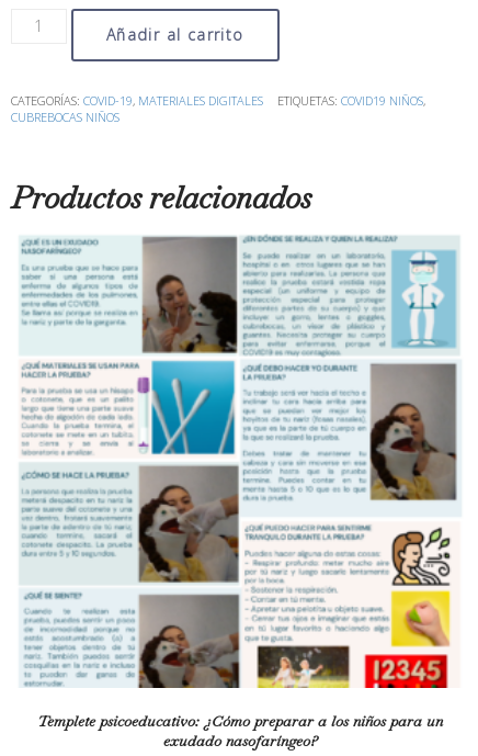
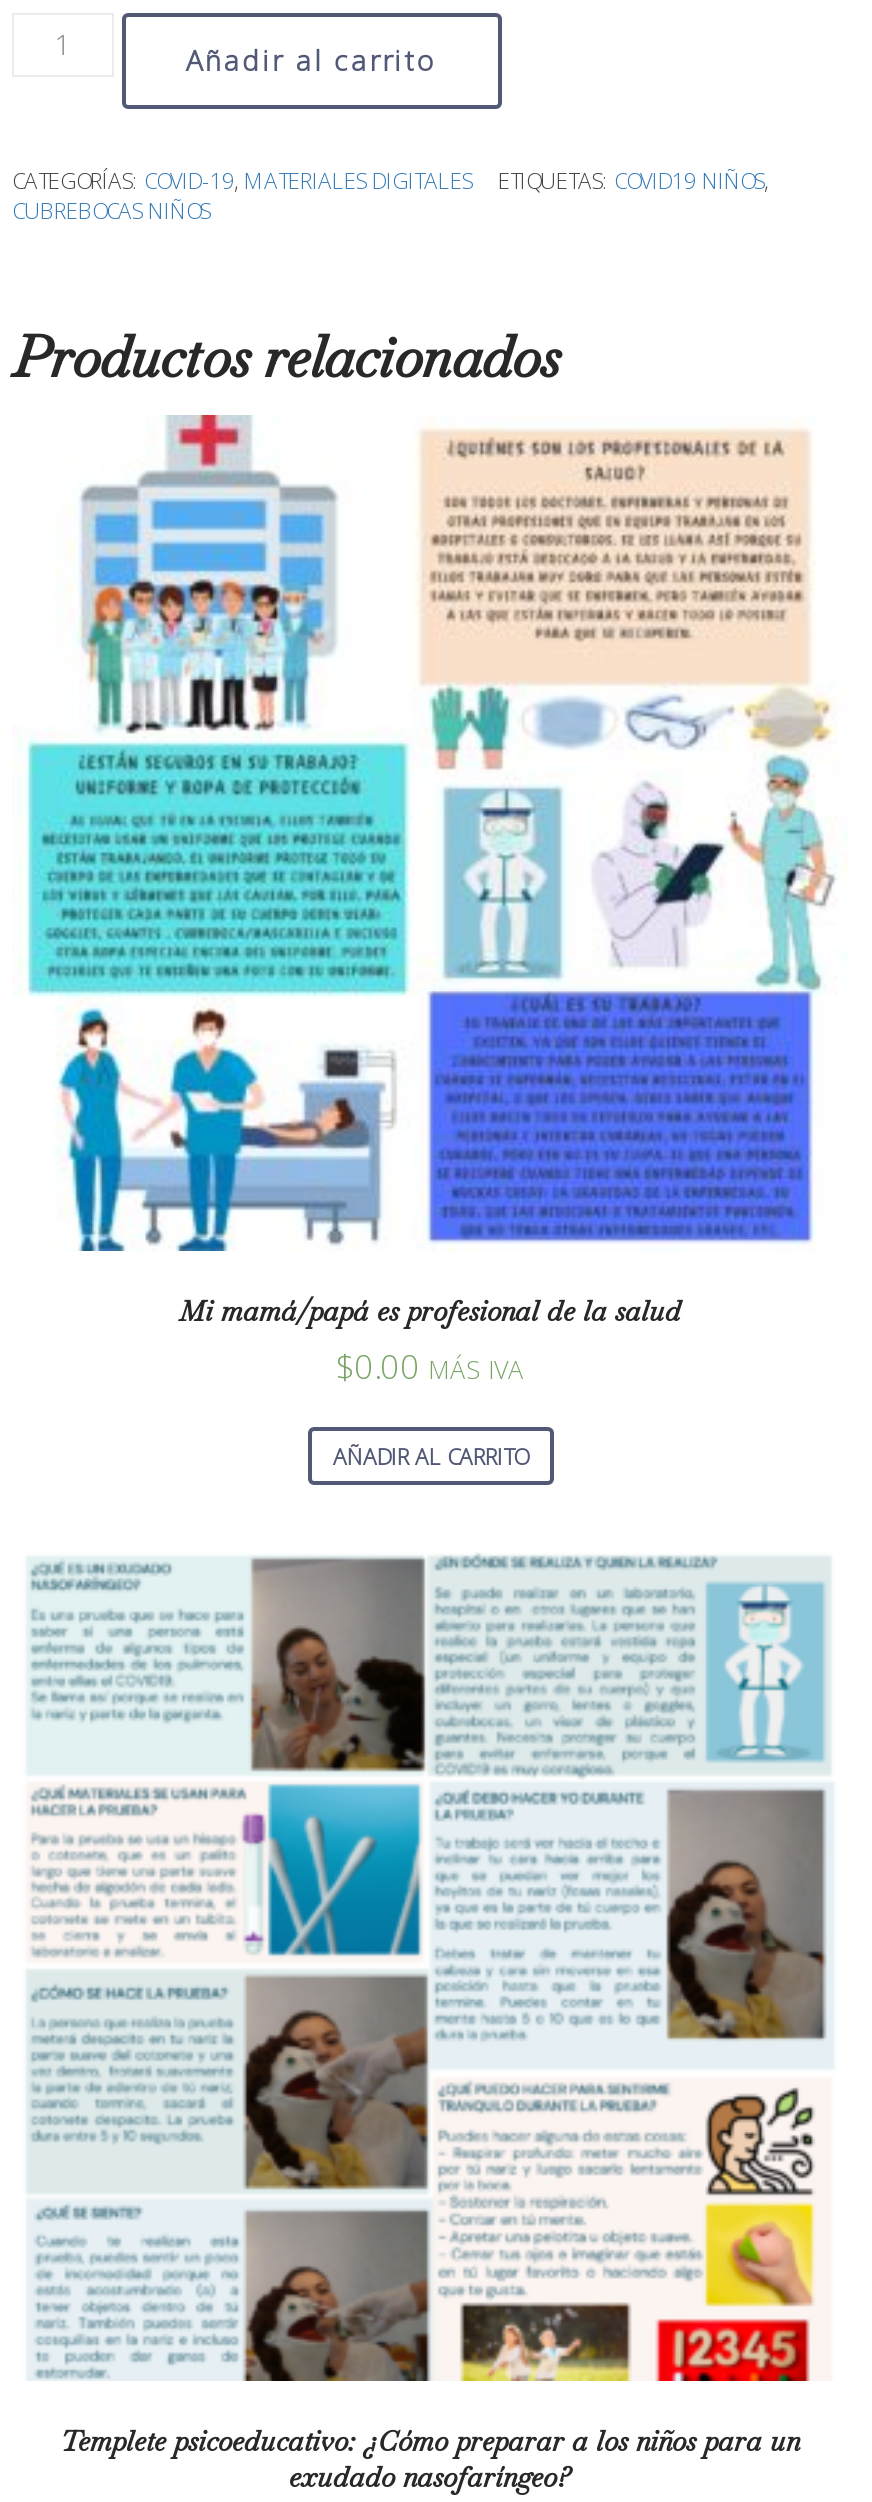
+ [image]
+ Mi mamá/papá es profesional de la salud
+ $0.00 MÁS IVA
+ AÑADIR AL CARRITO
